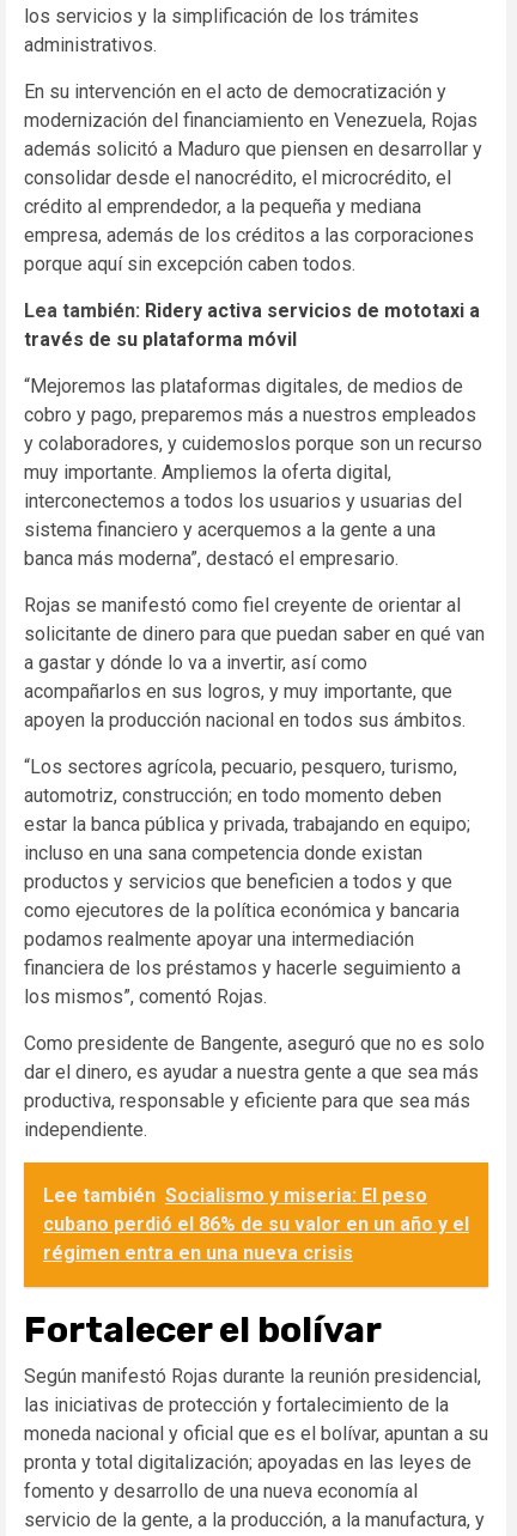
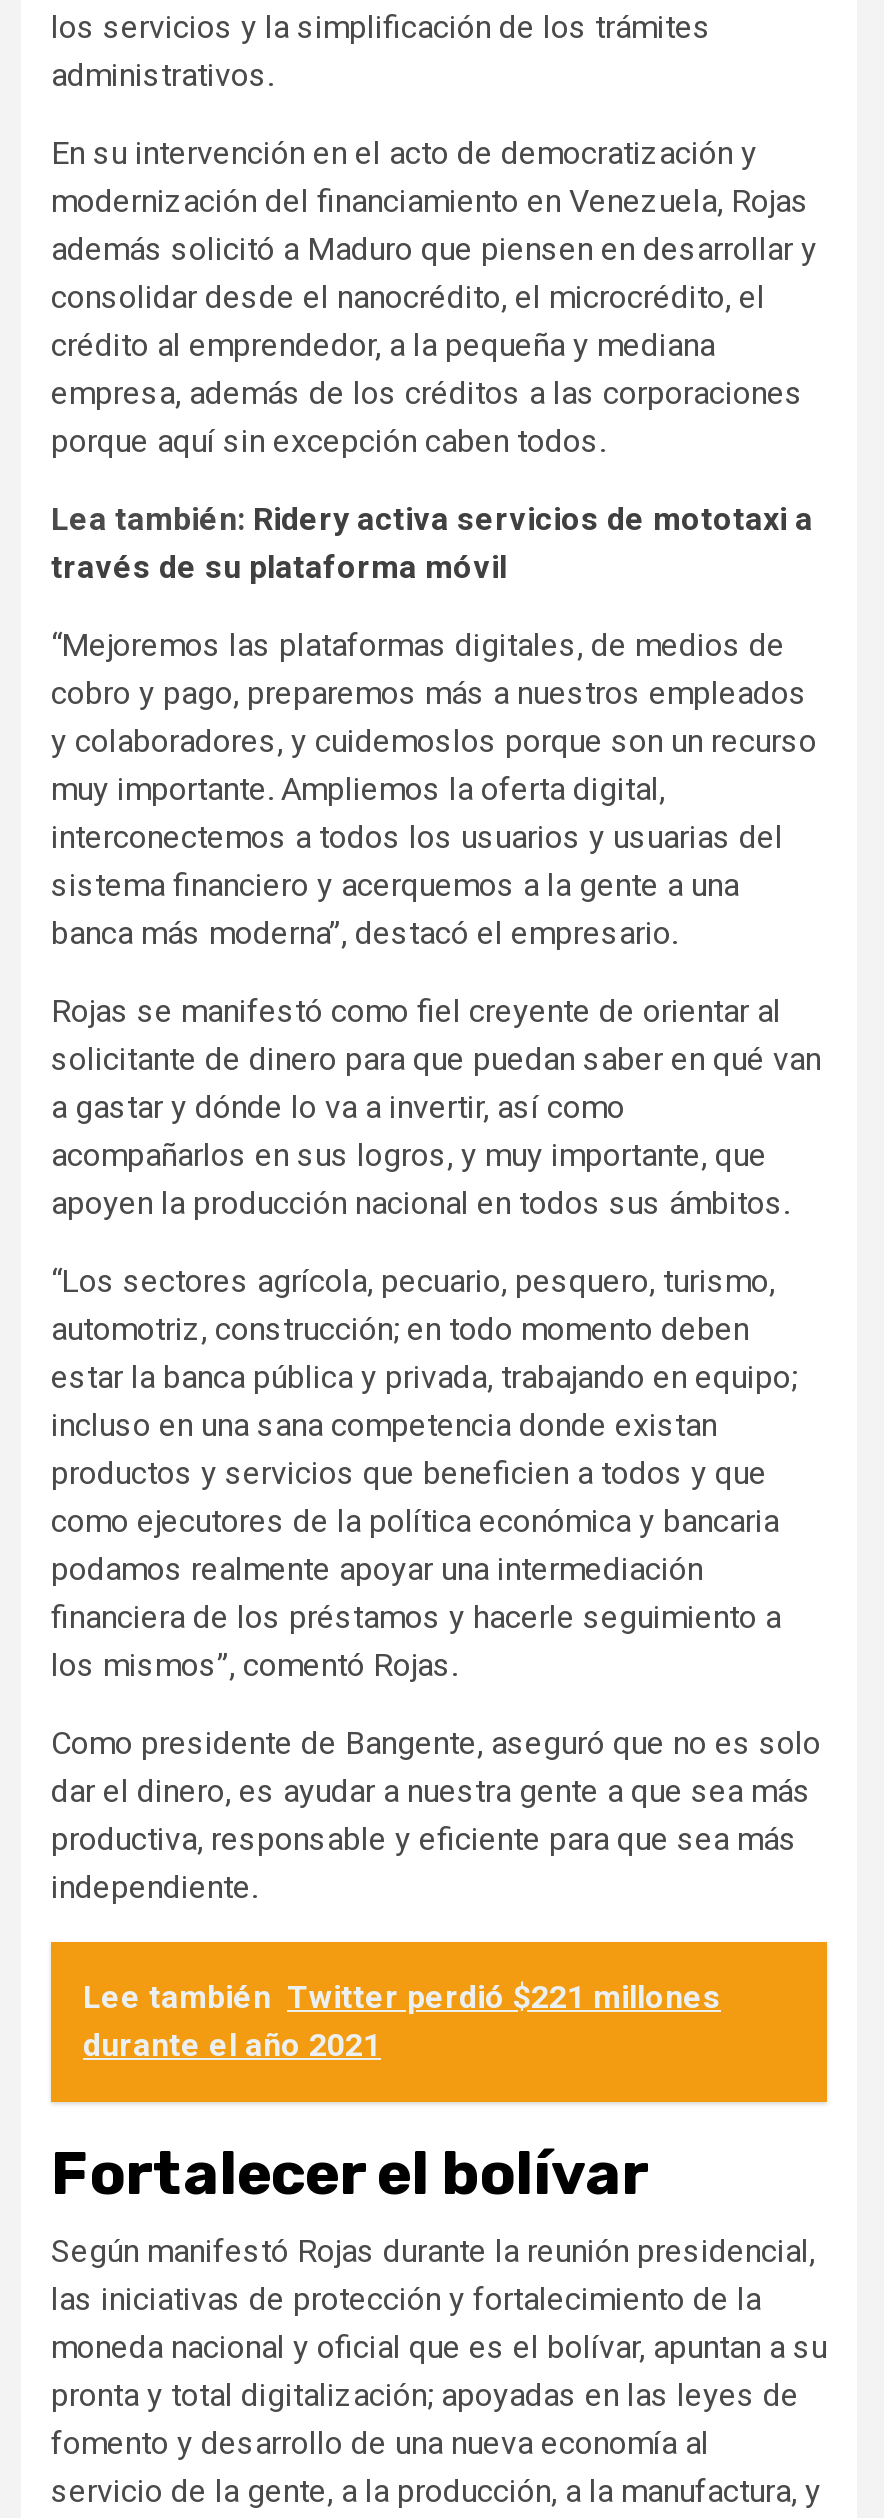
- Lee también Socialismo y miseria: El peso
- cubano perdió el 86% de su valor en un año y el
- régimen entra en una nueva crisis
+ Lee también Twitter perdió $221 millones
+ durante el año 2021
